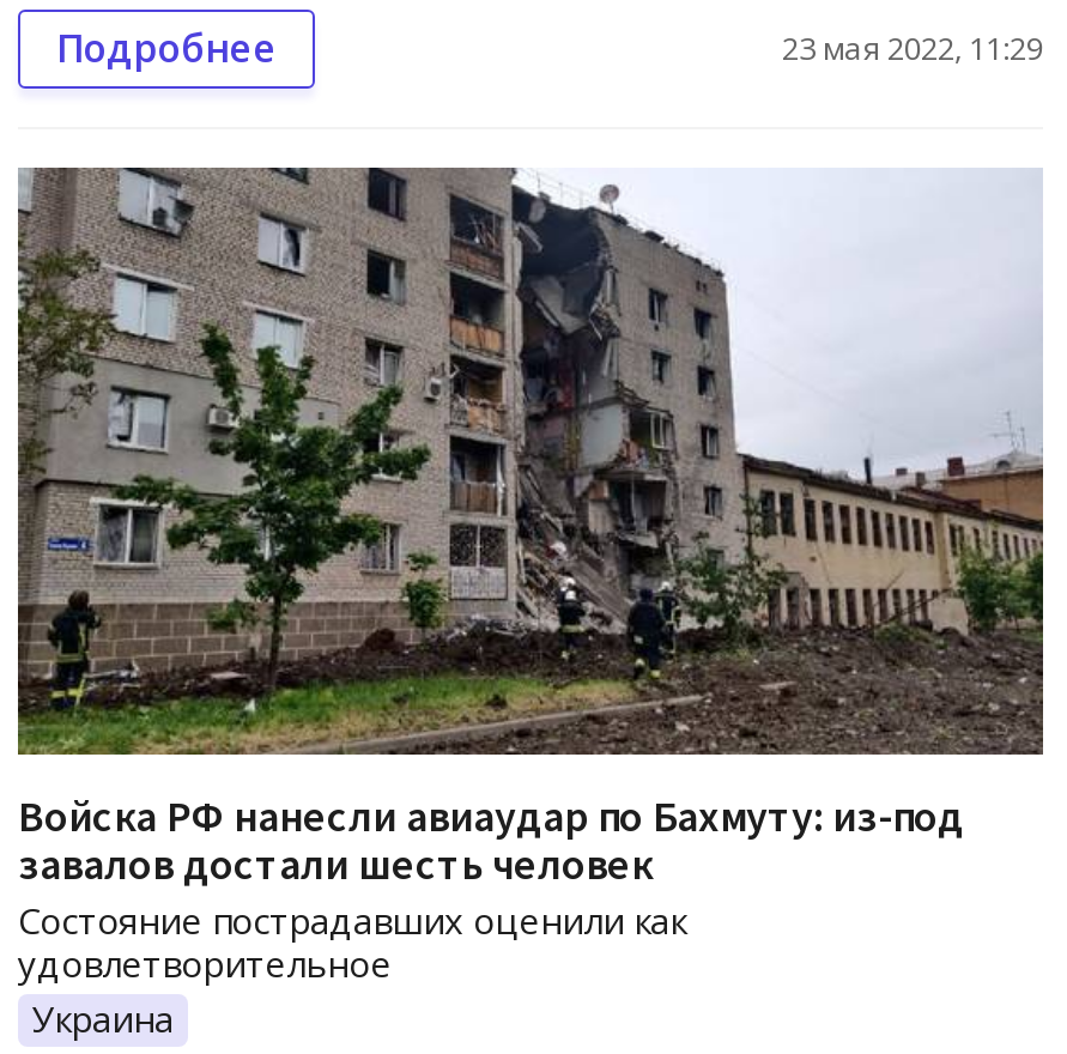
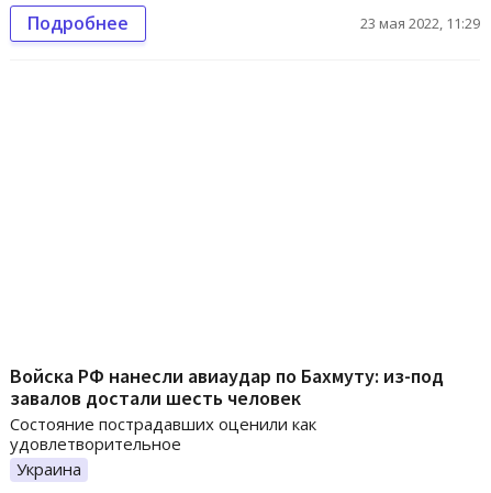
- [image]
